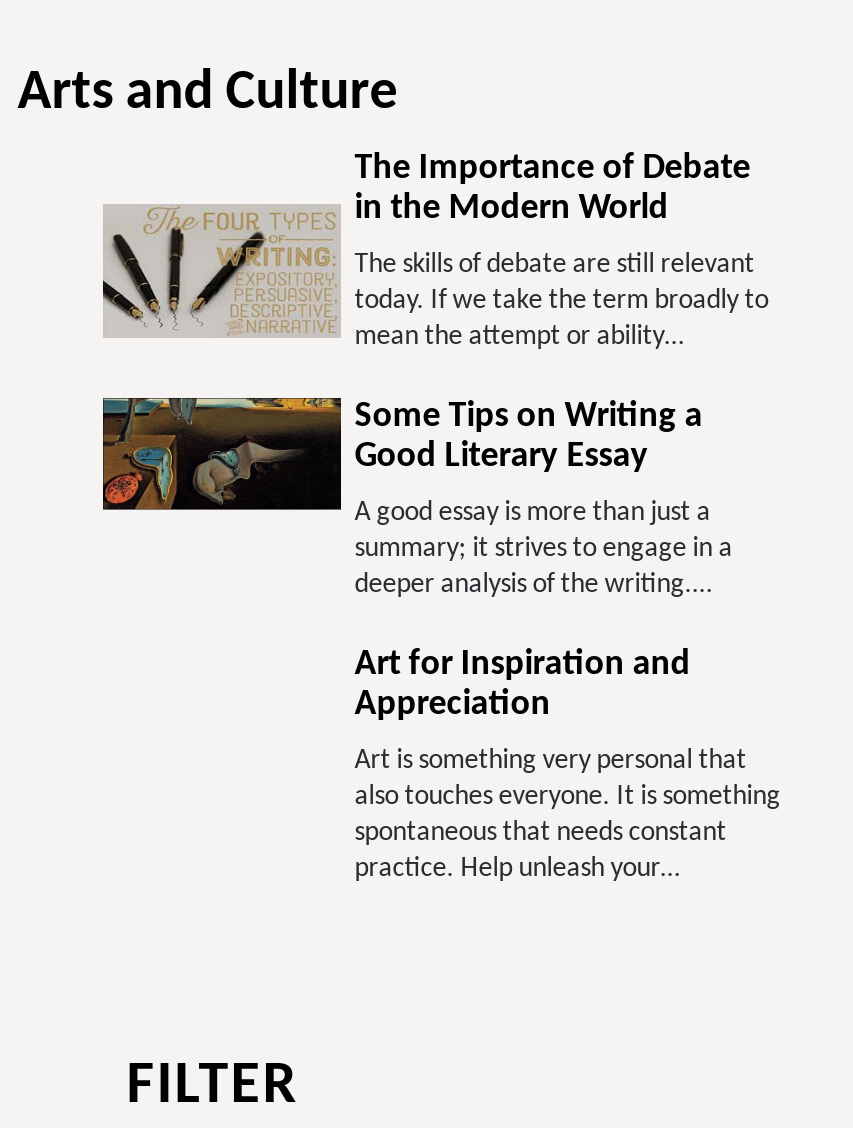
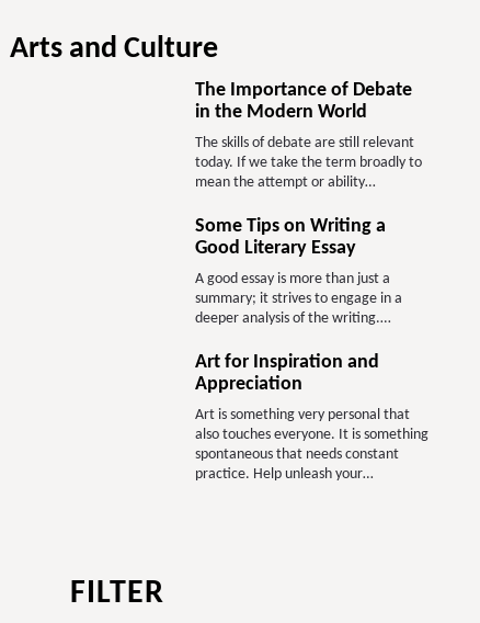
- [image]

- [image]
